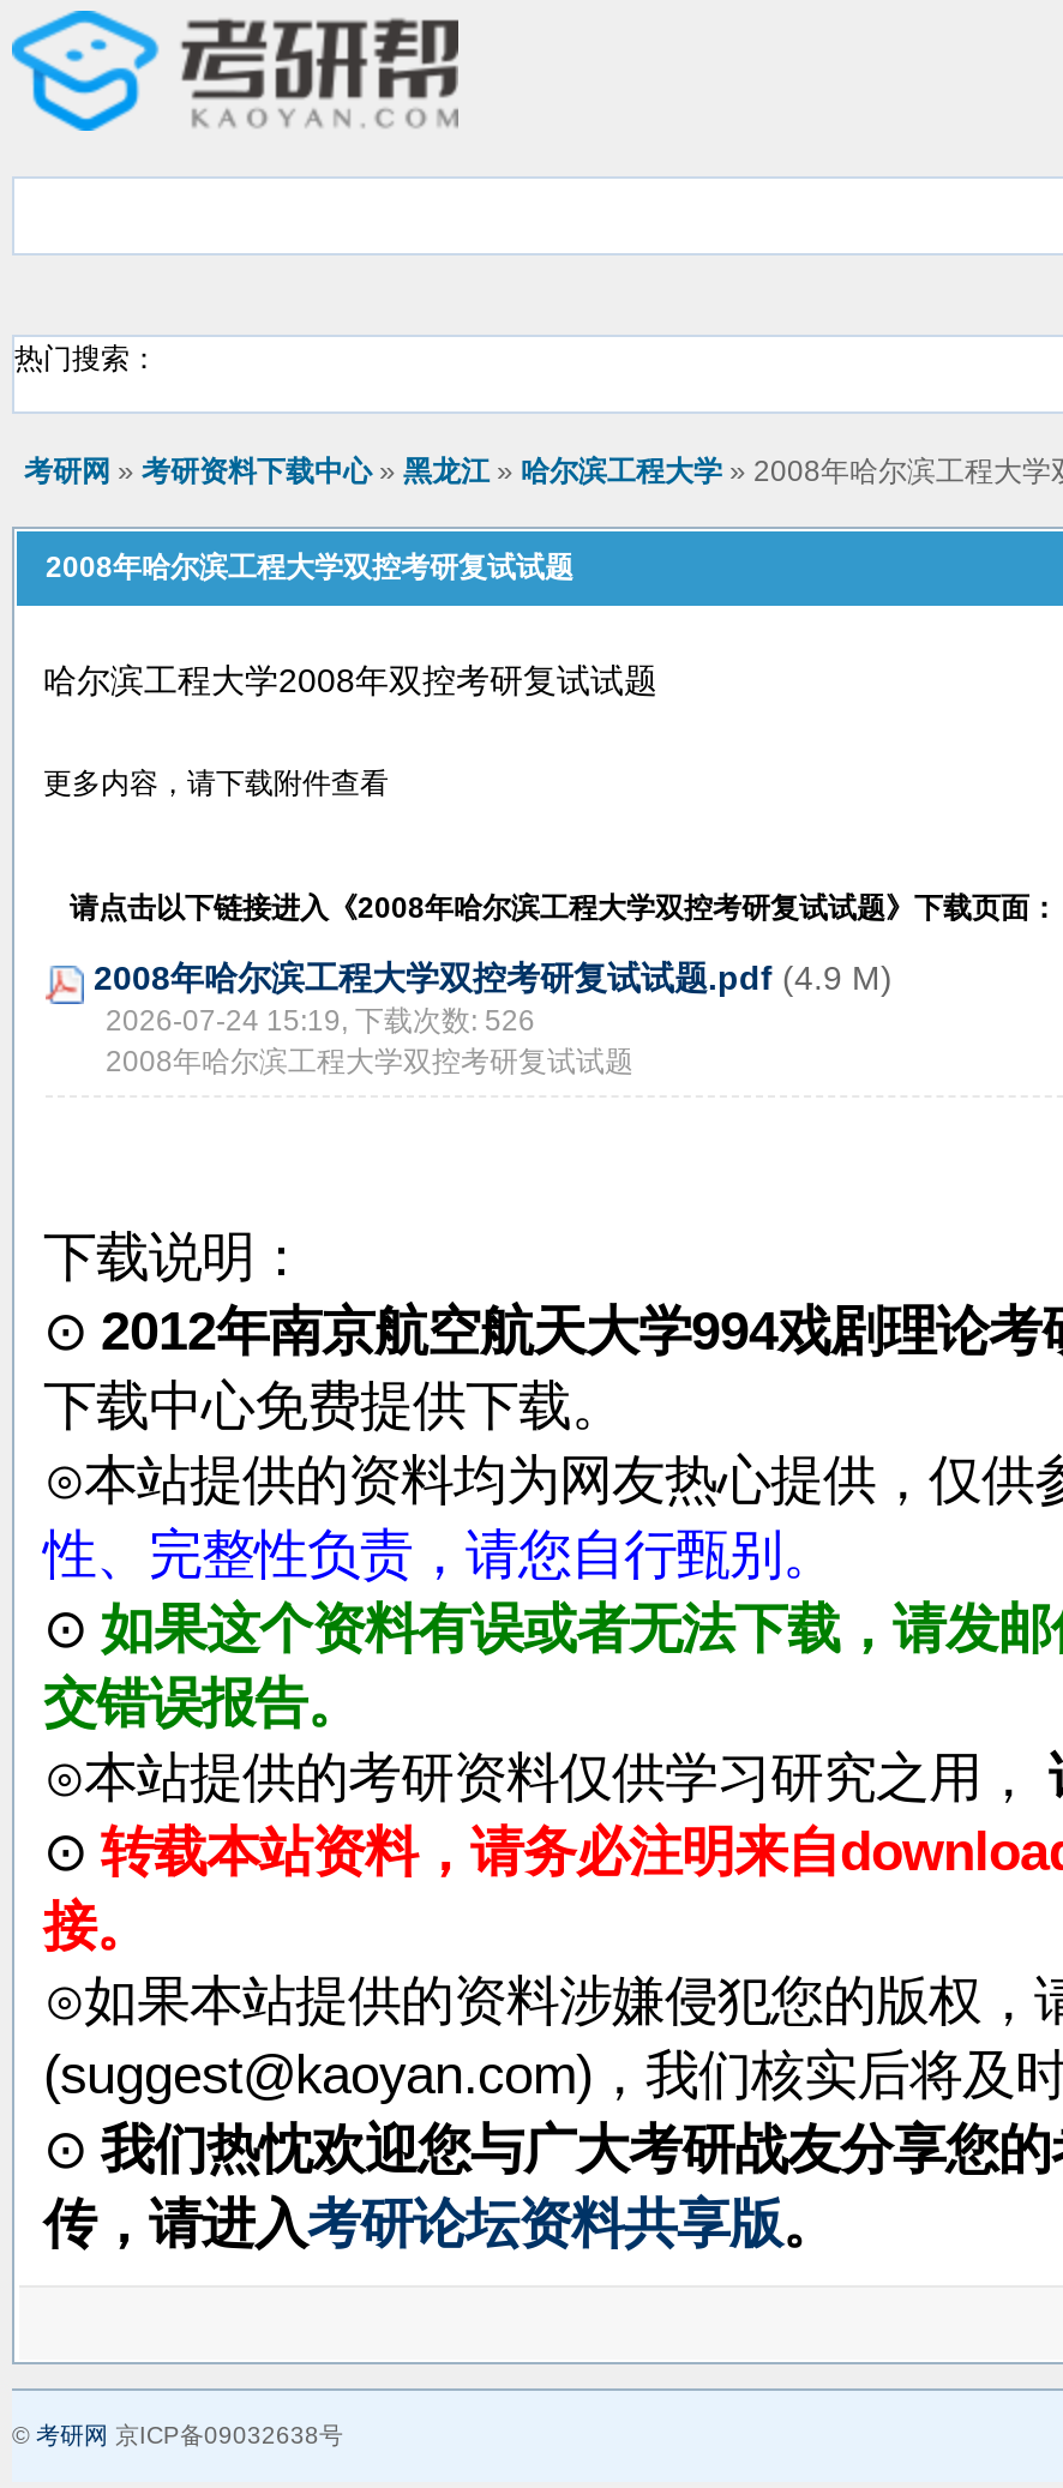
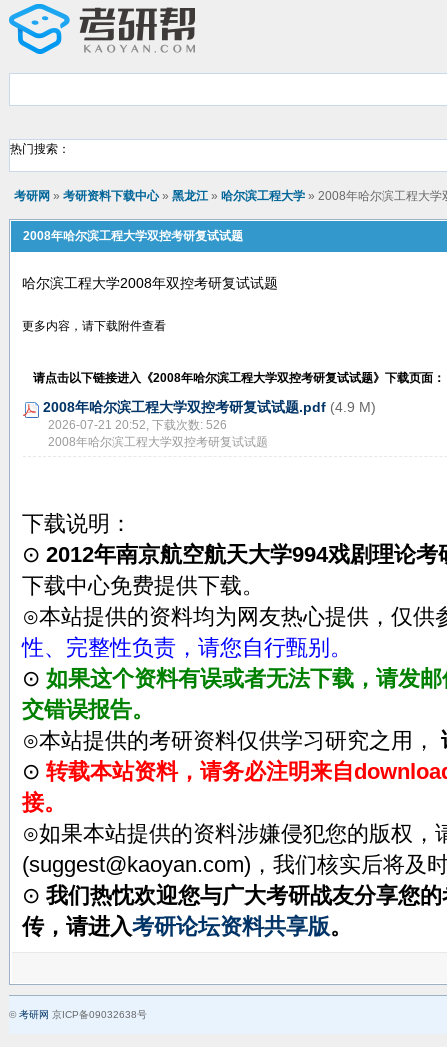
- 2026-07-24 15:19, 下载次数: 526
+ 2026-07-21 20:52, 下载次数: 526
